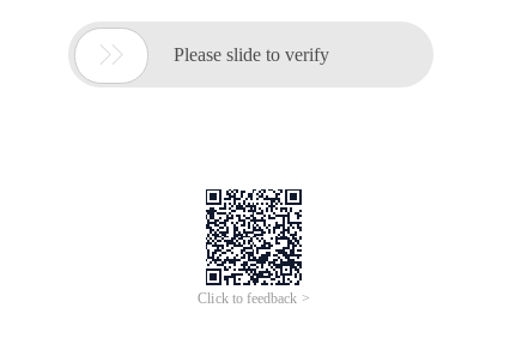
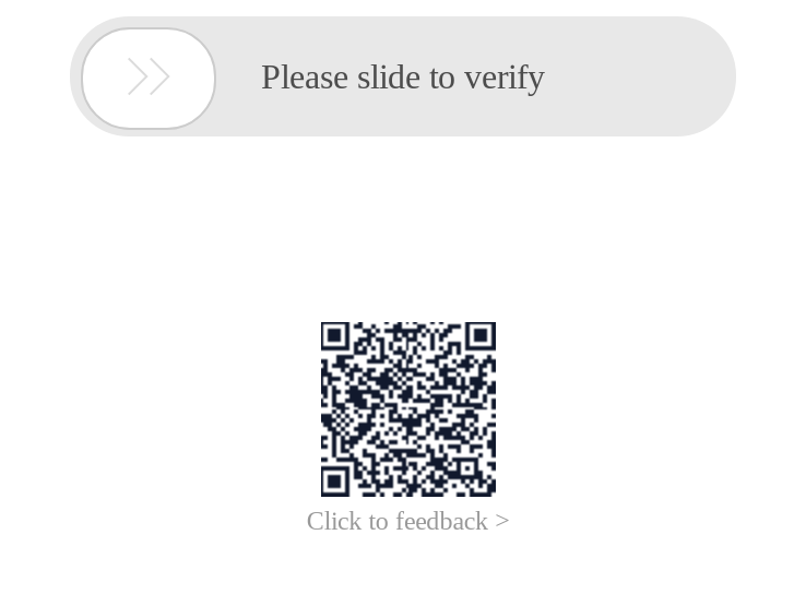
- [image]
+ [image]
